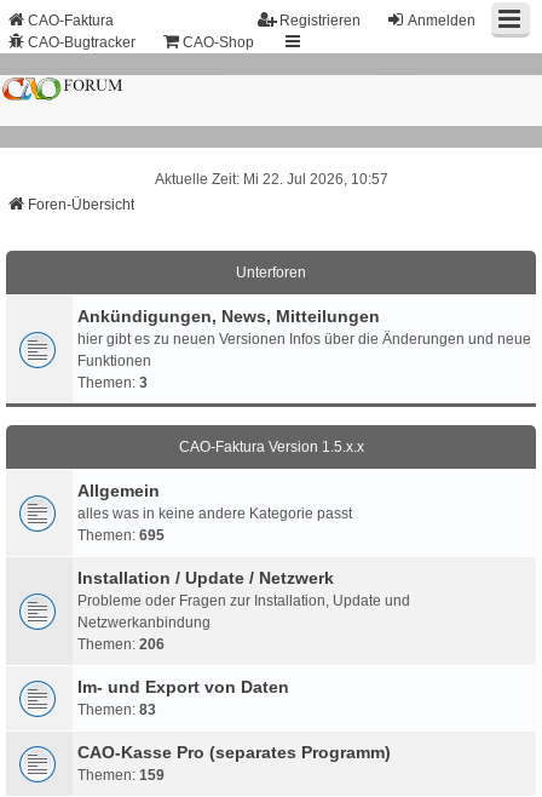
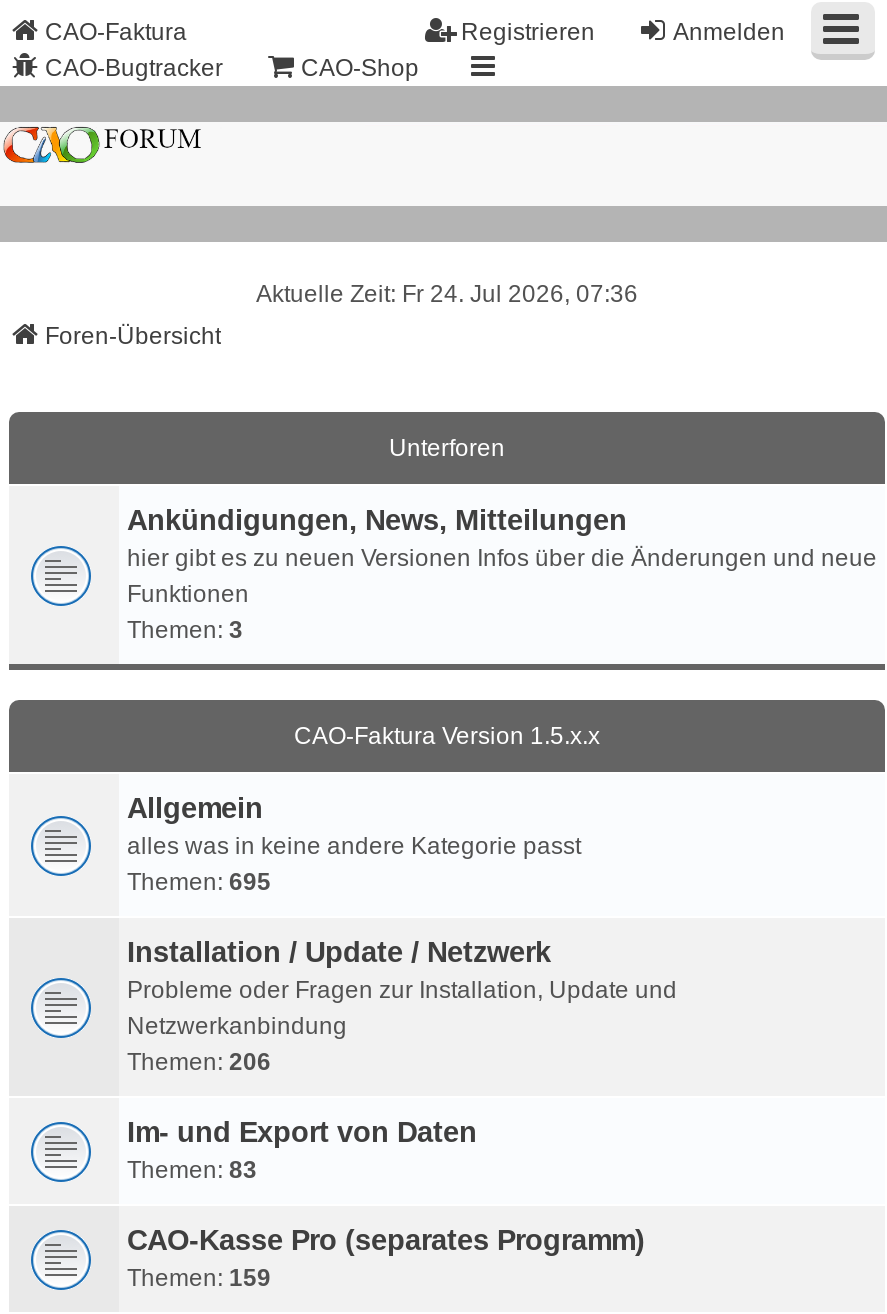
- Aktuelle Zeit: Mi 22. Jul 2026, 10:57
+ Aktuelle Zeit: Fr 24. Jul 2026, 07:36
